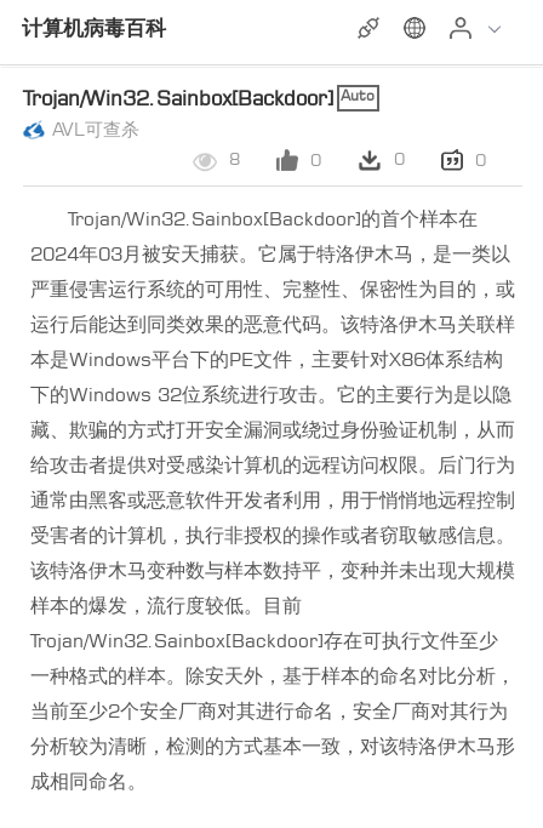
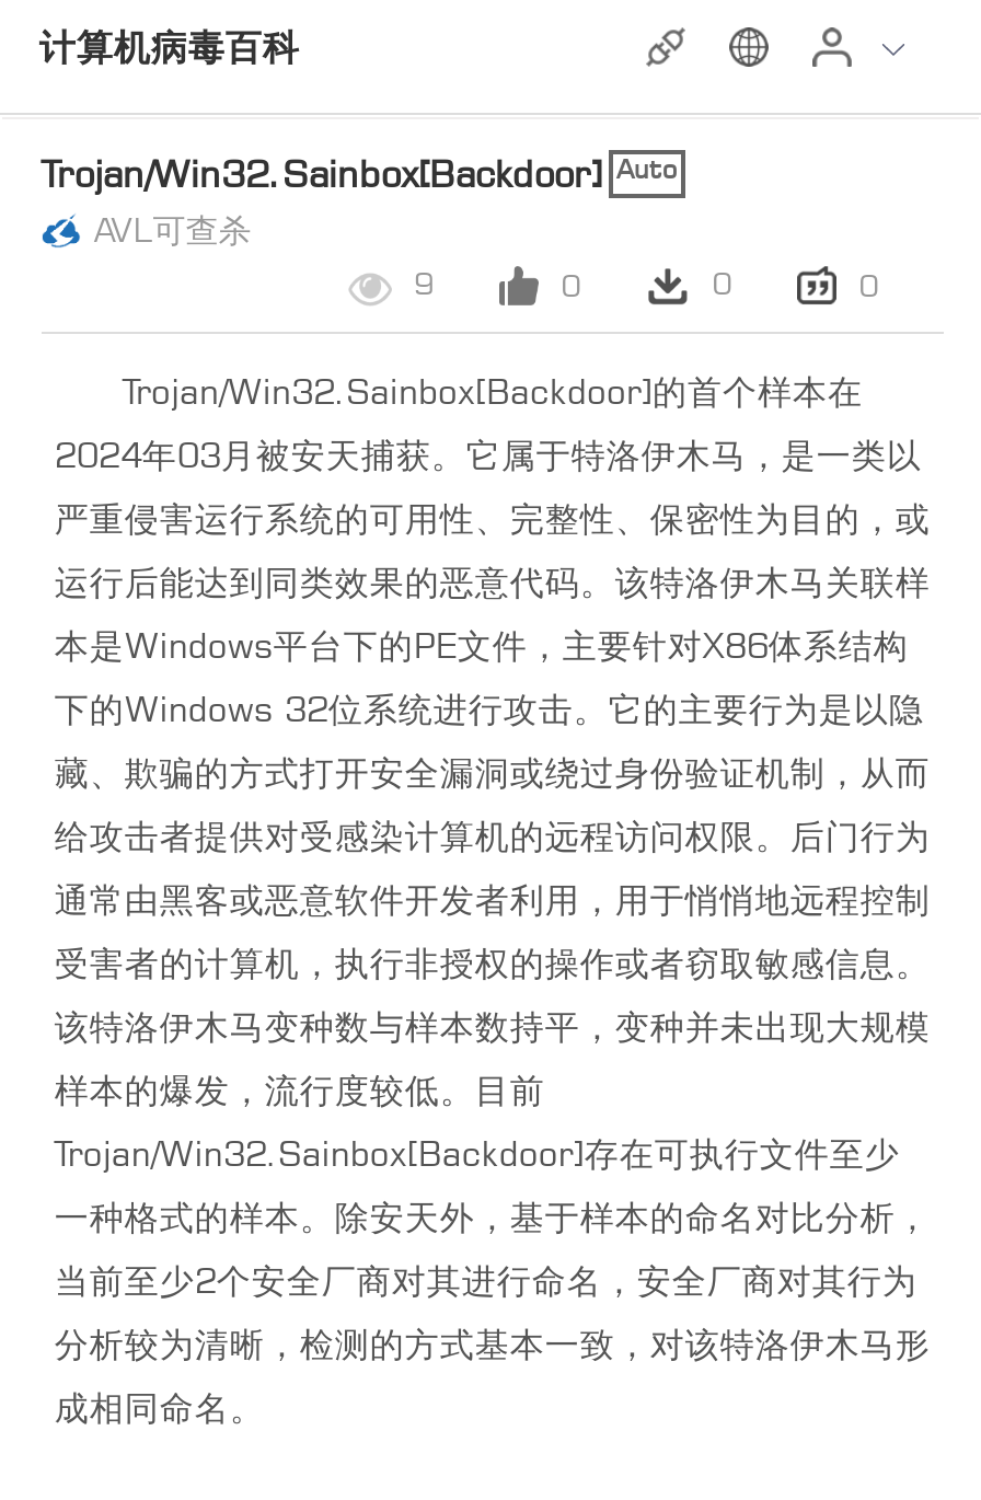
- 8
+ 9
